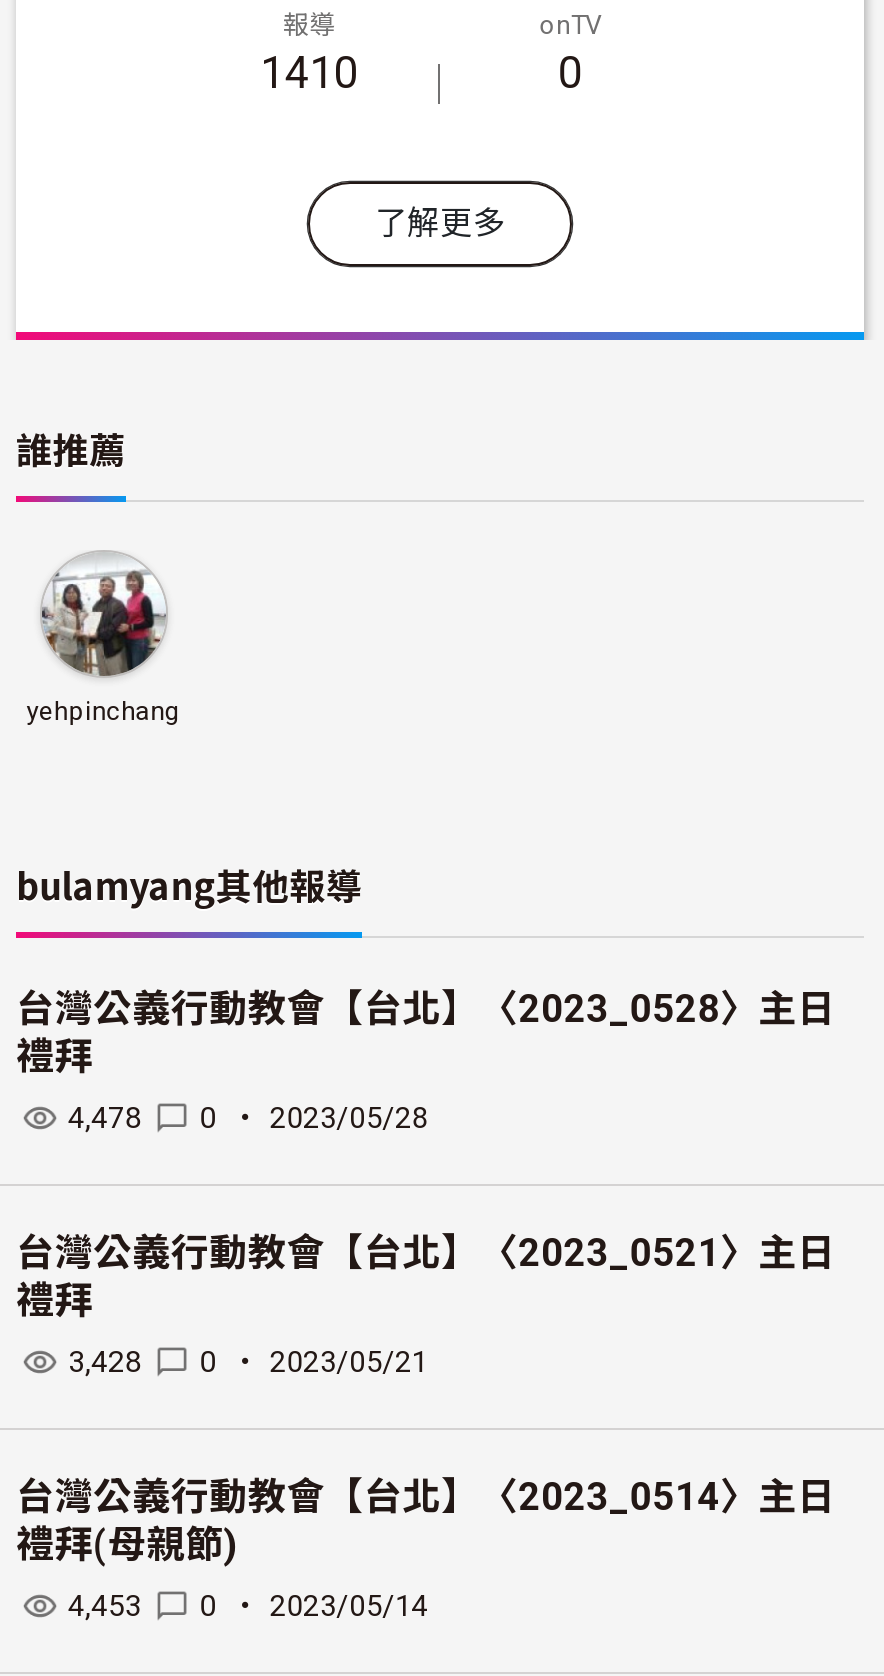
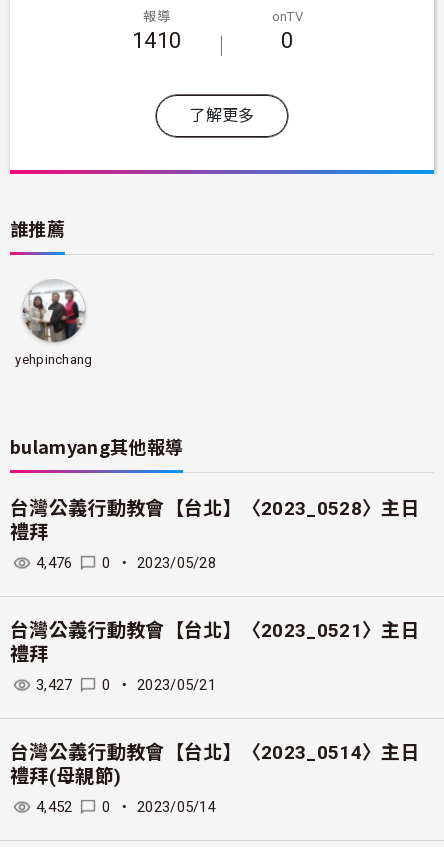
- 4,478 0 ・2023/05/28
+ 4,476 0 ・2023/05/28

- 3,428 0 ・2023/05/21
+ 3,427 0 ・2023/05/21

- 4,453 0 ・2023/05/14
+ 4,452 0 ・2023/05/14
